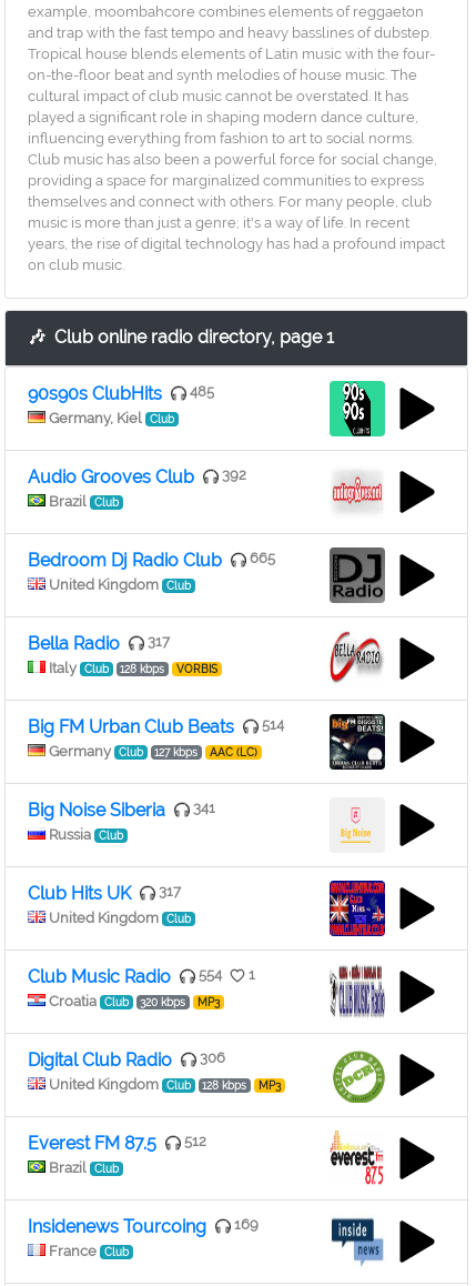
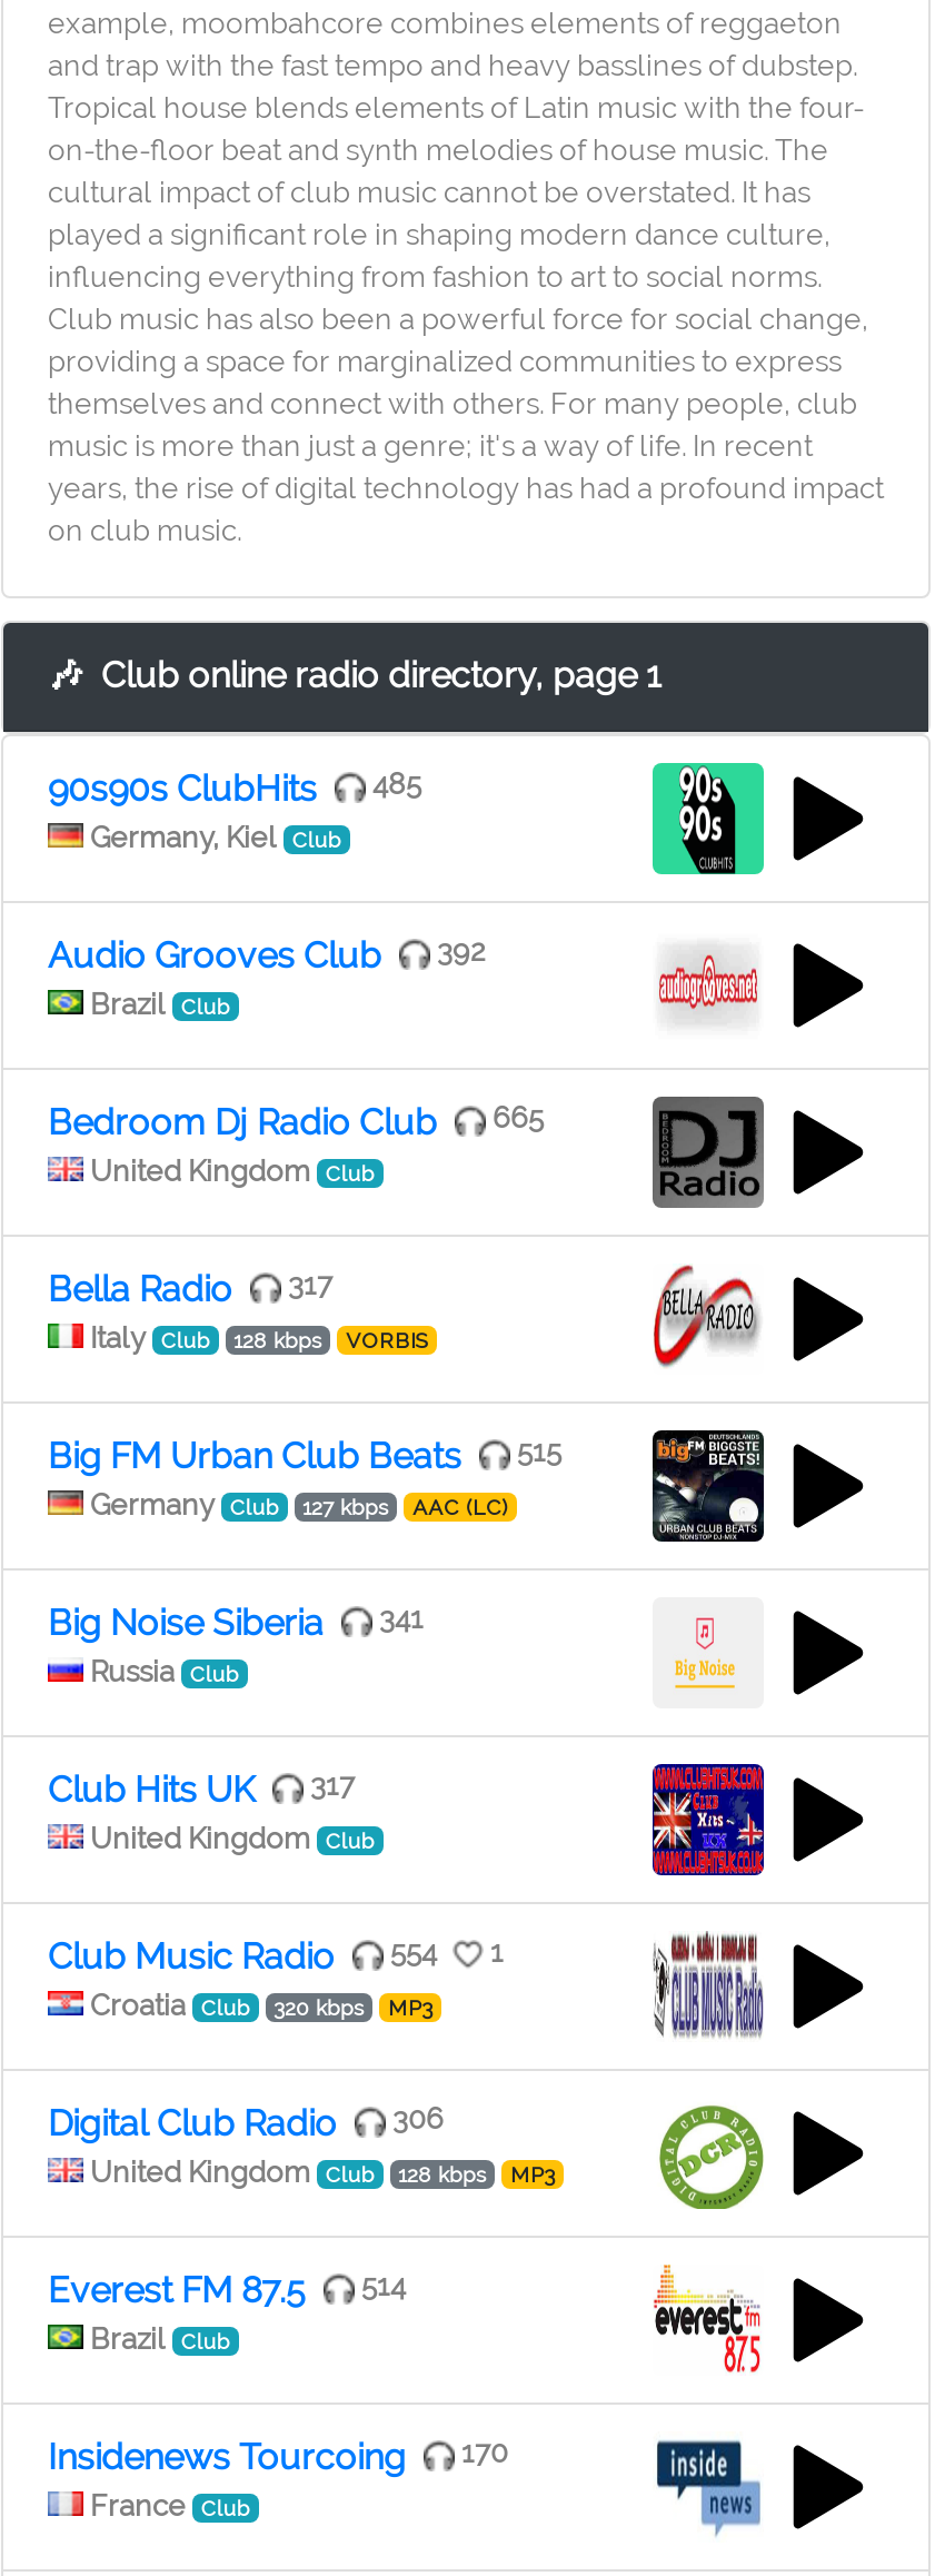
- Big FM Urban Club Beats 514
+ Big FM Urban Club Beats 515

- Everest FM 87.5 512
+ Everest FM 87.5 514

- Insidenews Tourcoing 169
+ Insidenews Tourcoing 170
